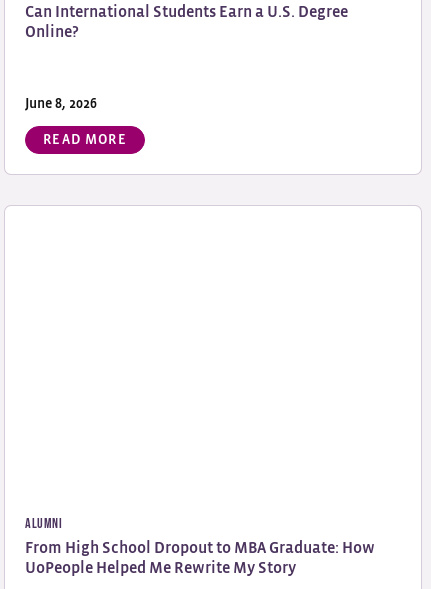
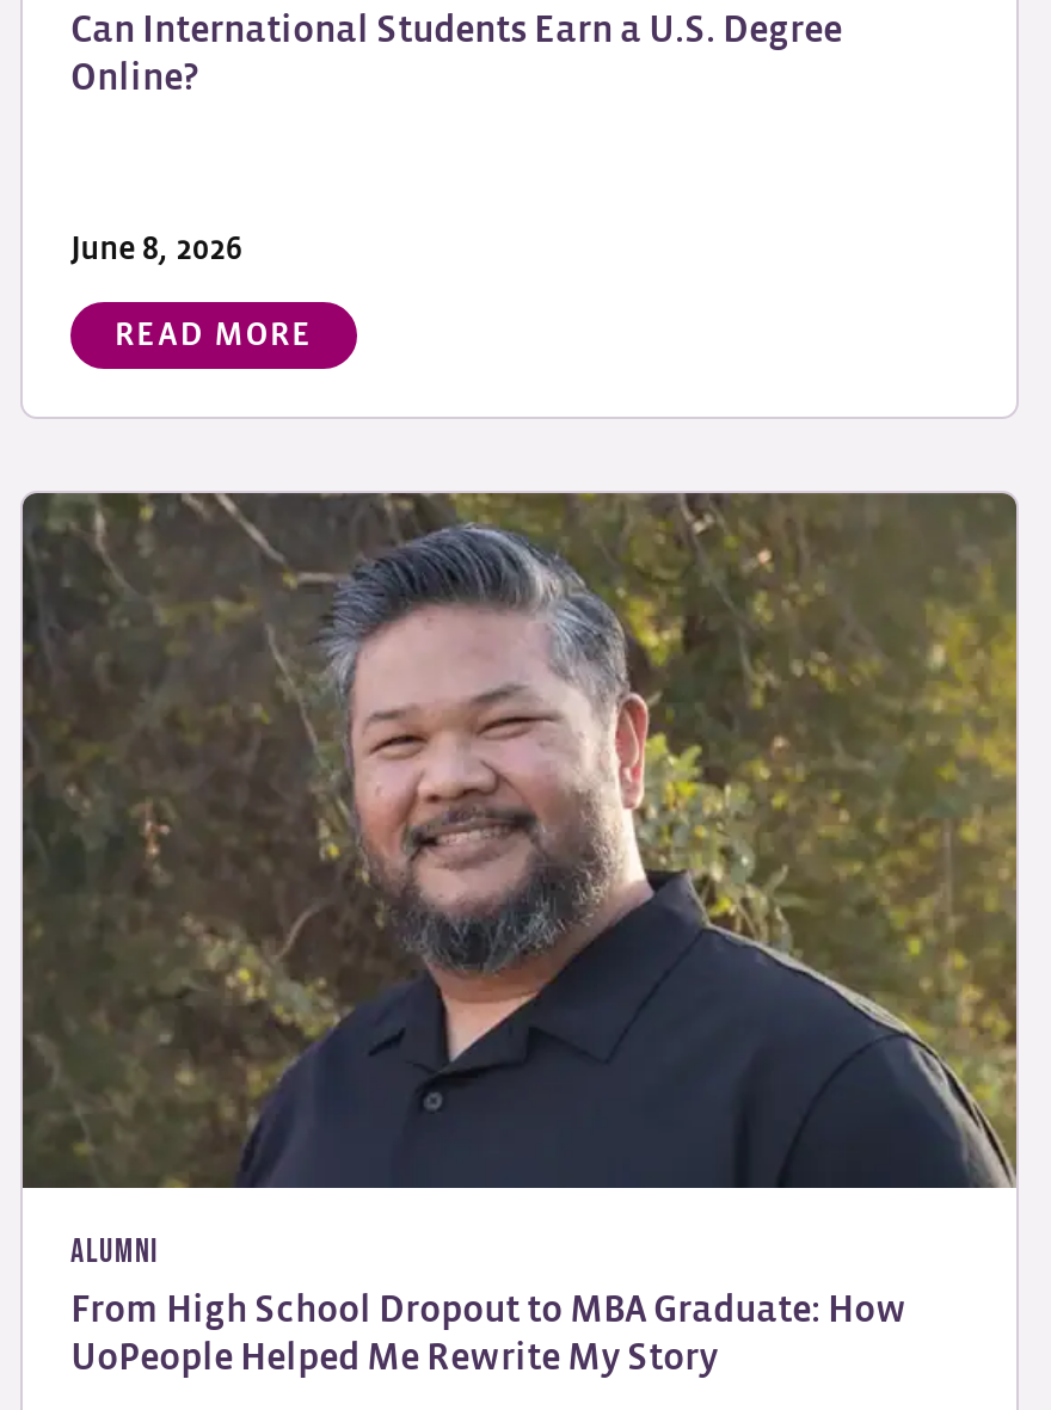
+ [image]
